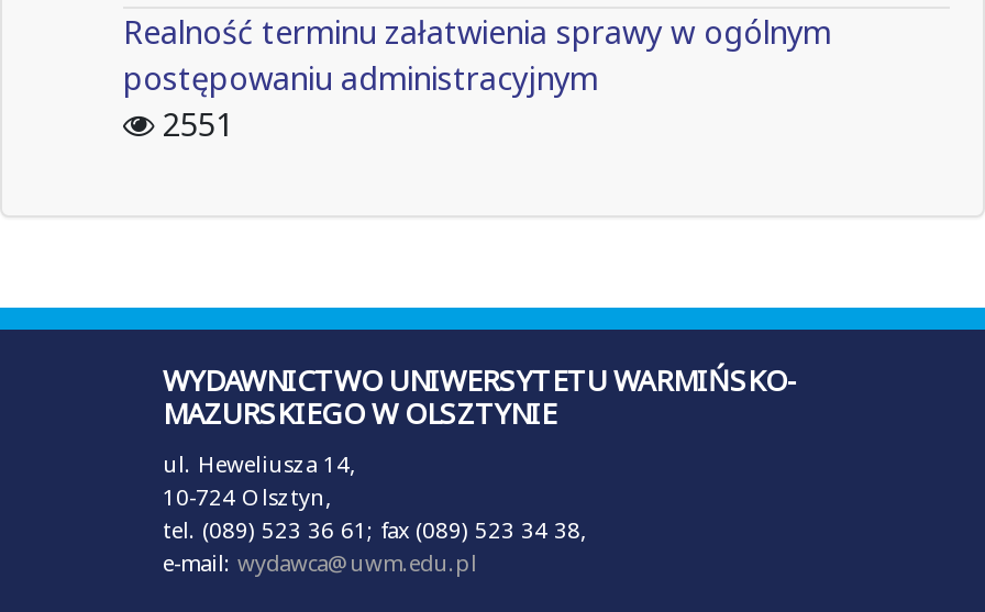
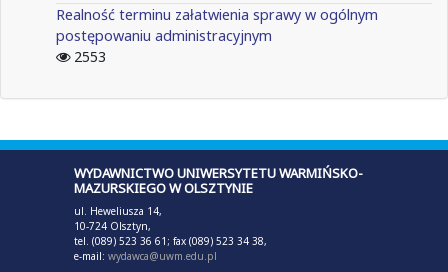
- 2551
+ 2553
